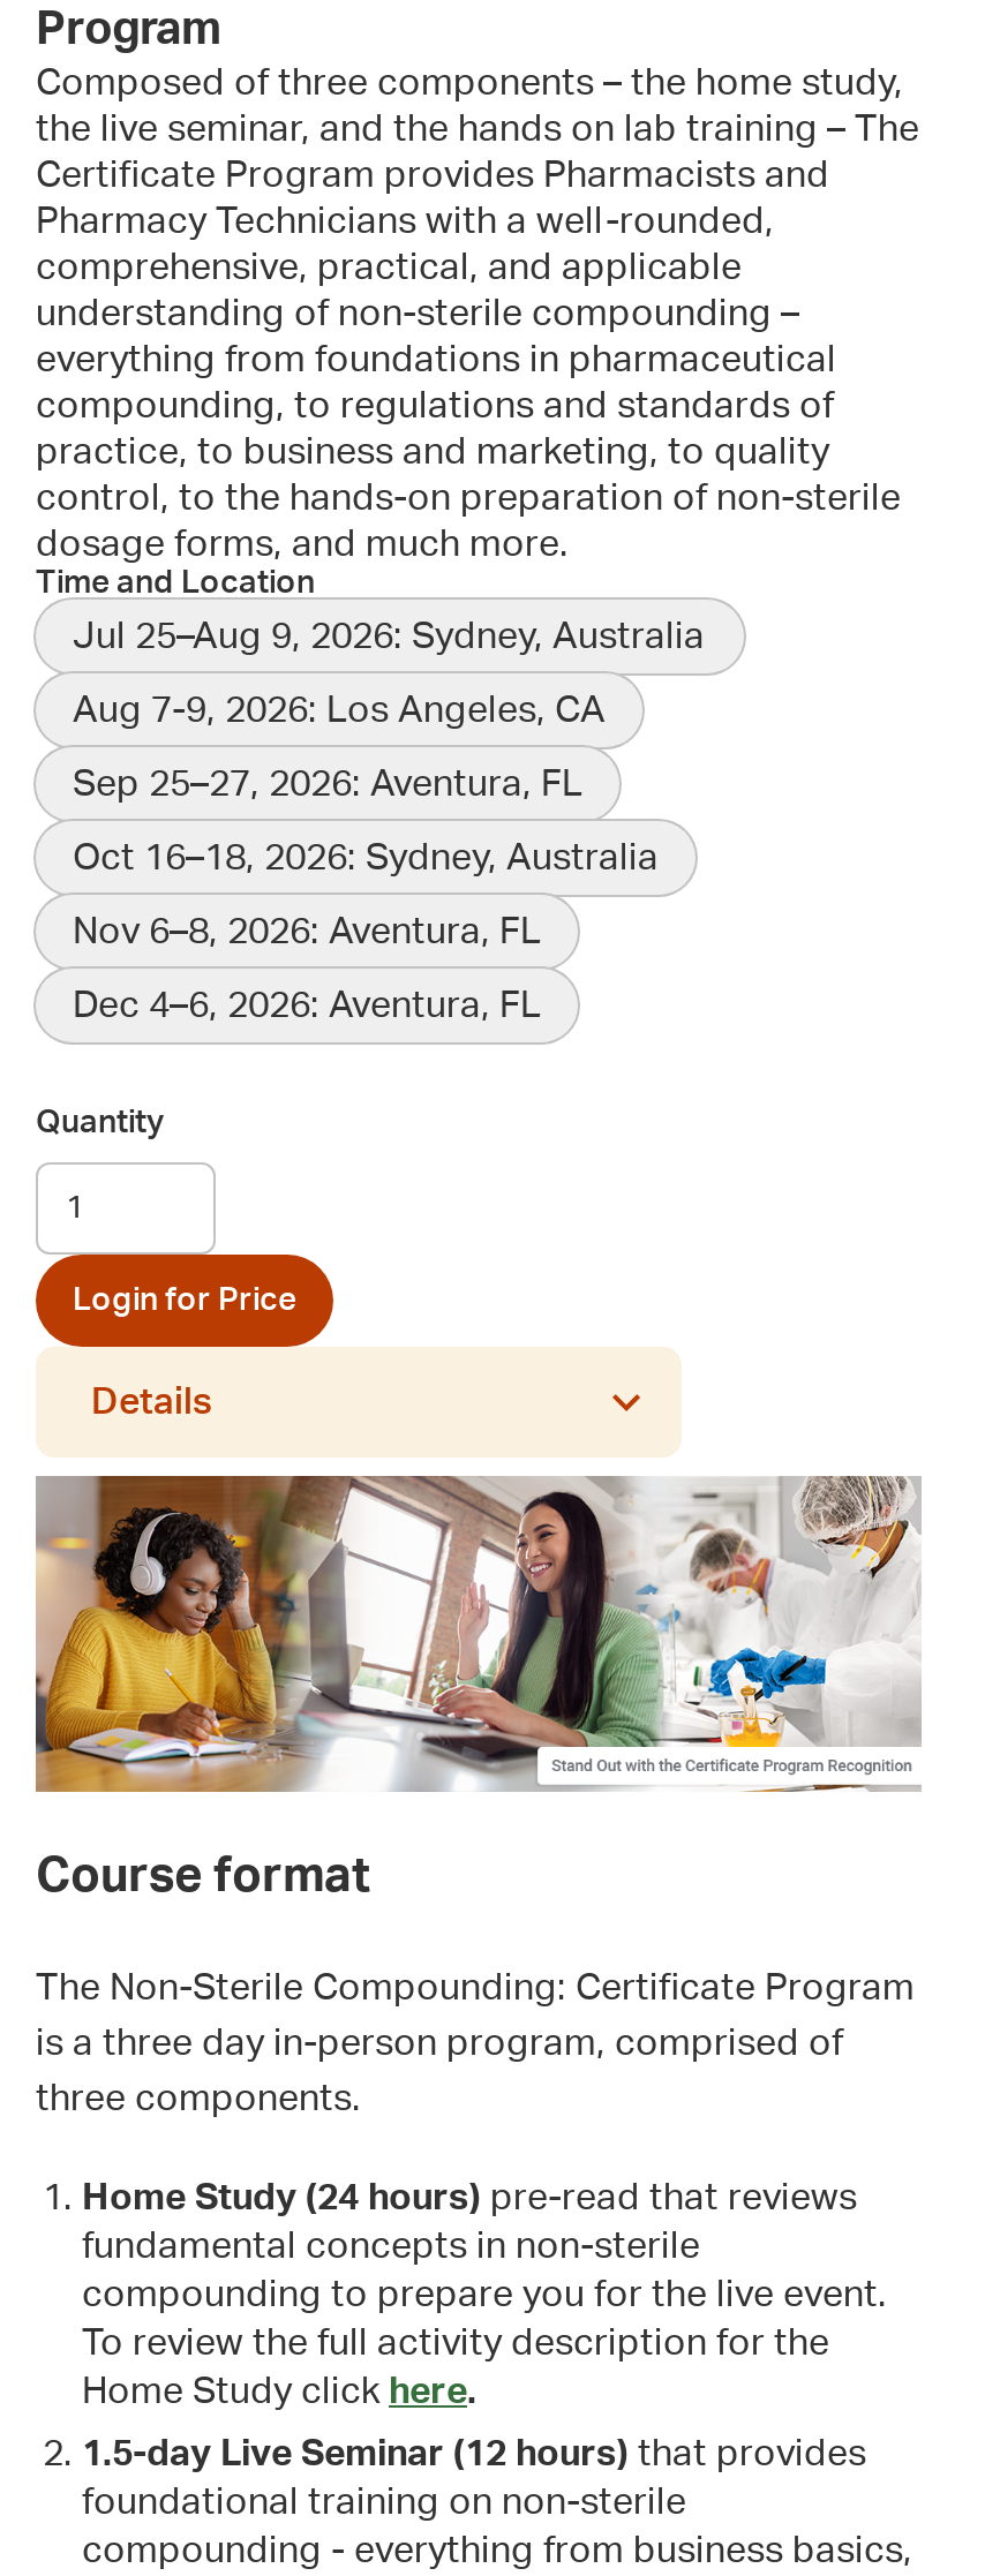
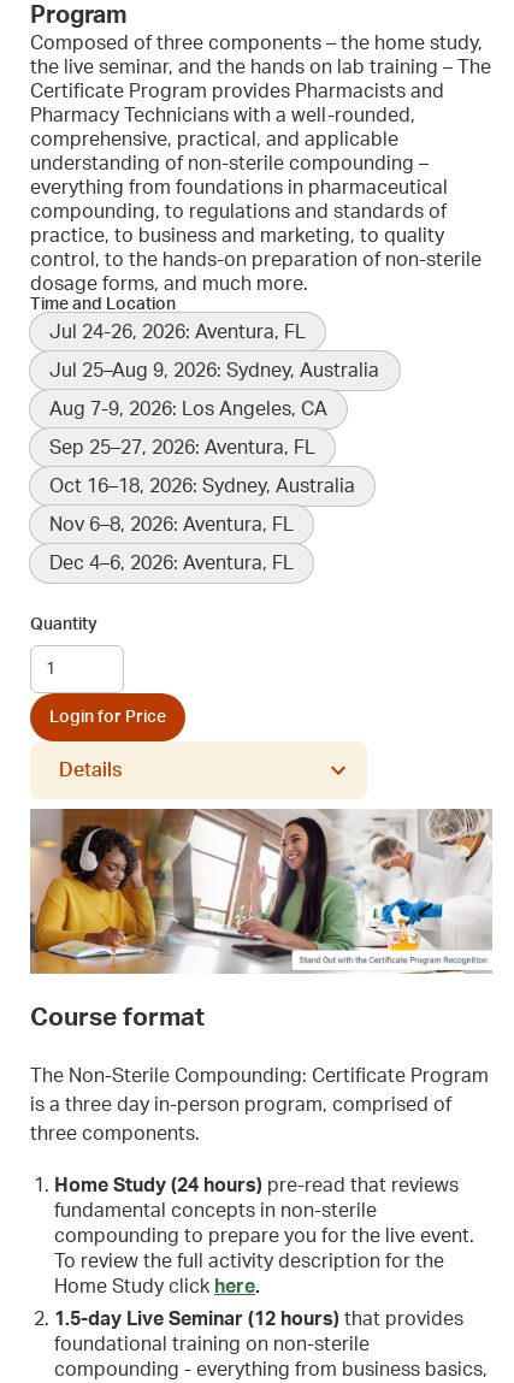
+ Jul 24-26, 2026: Aventura, FL
